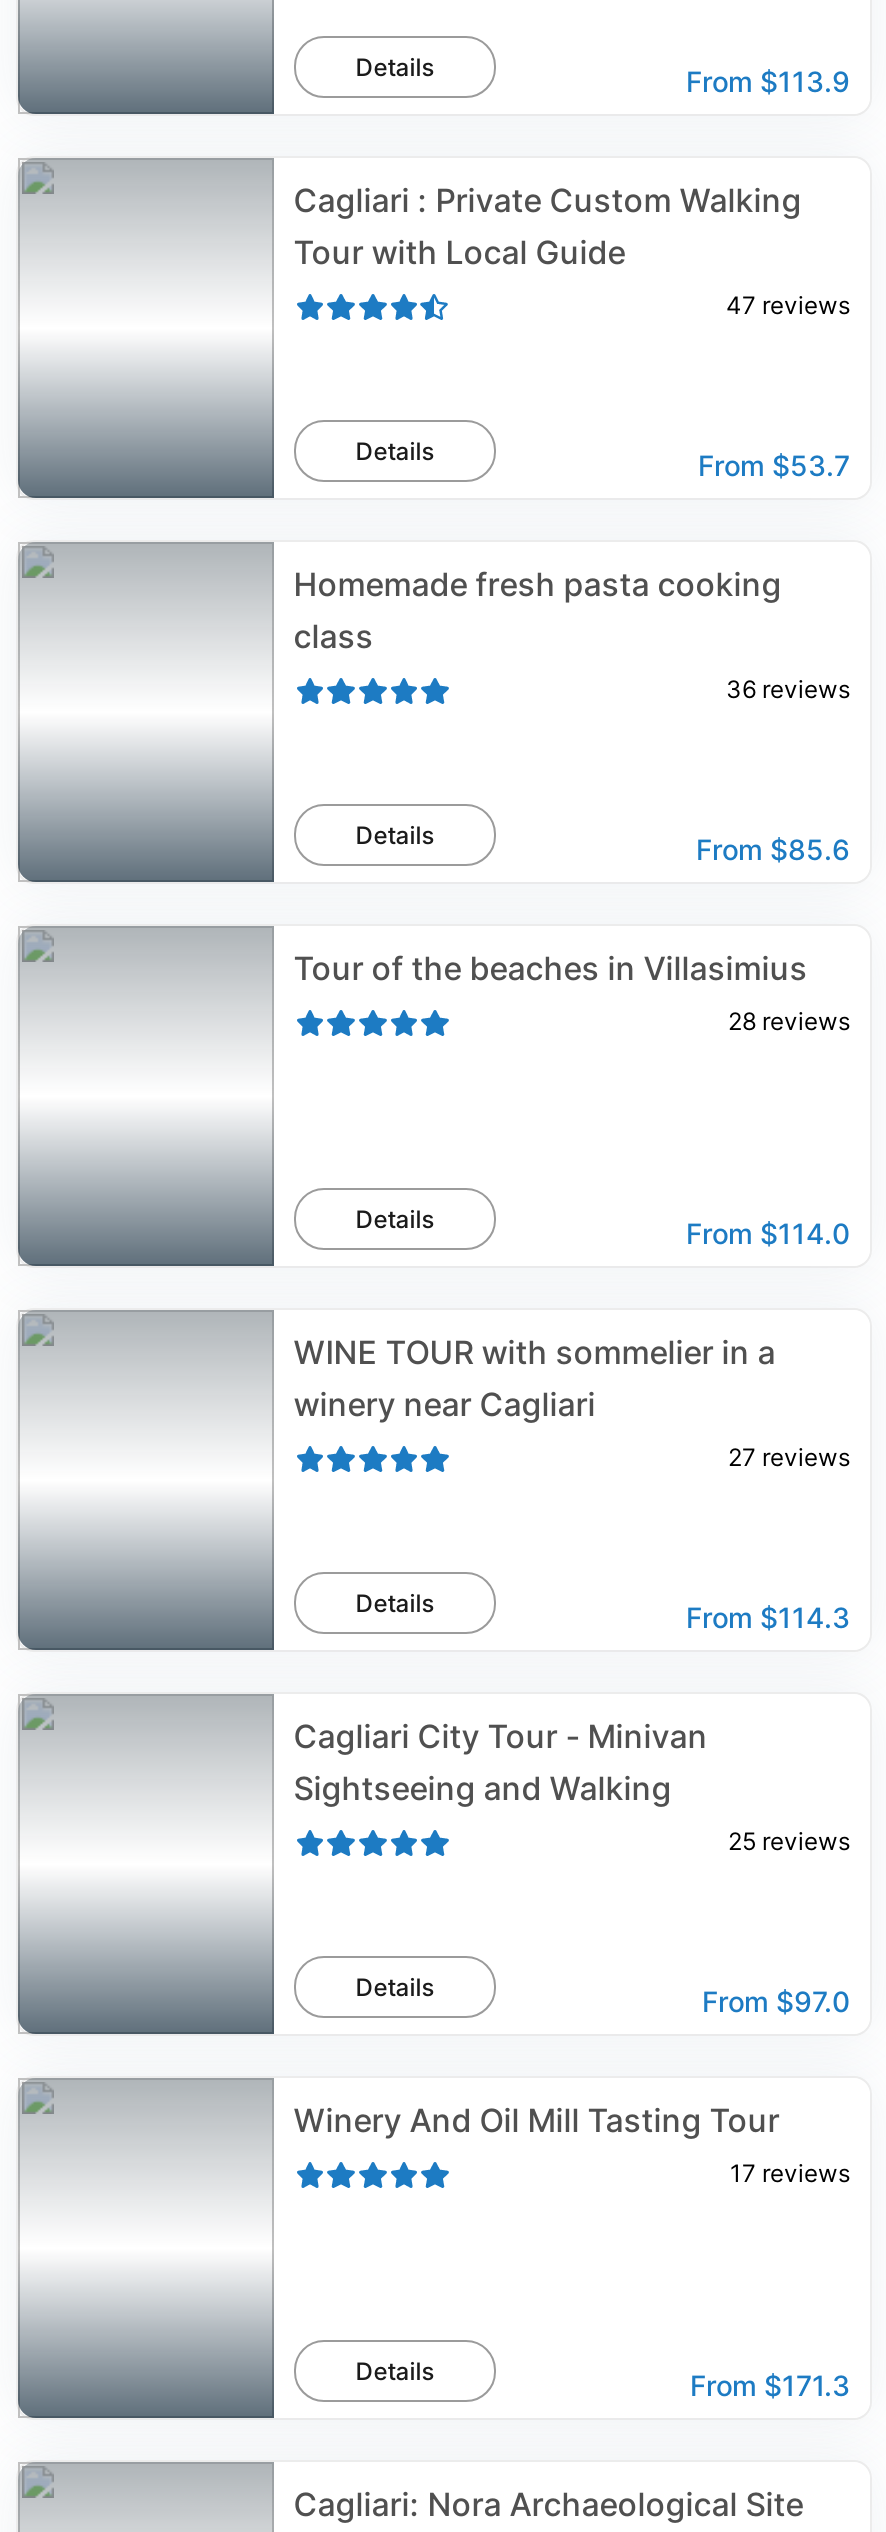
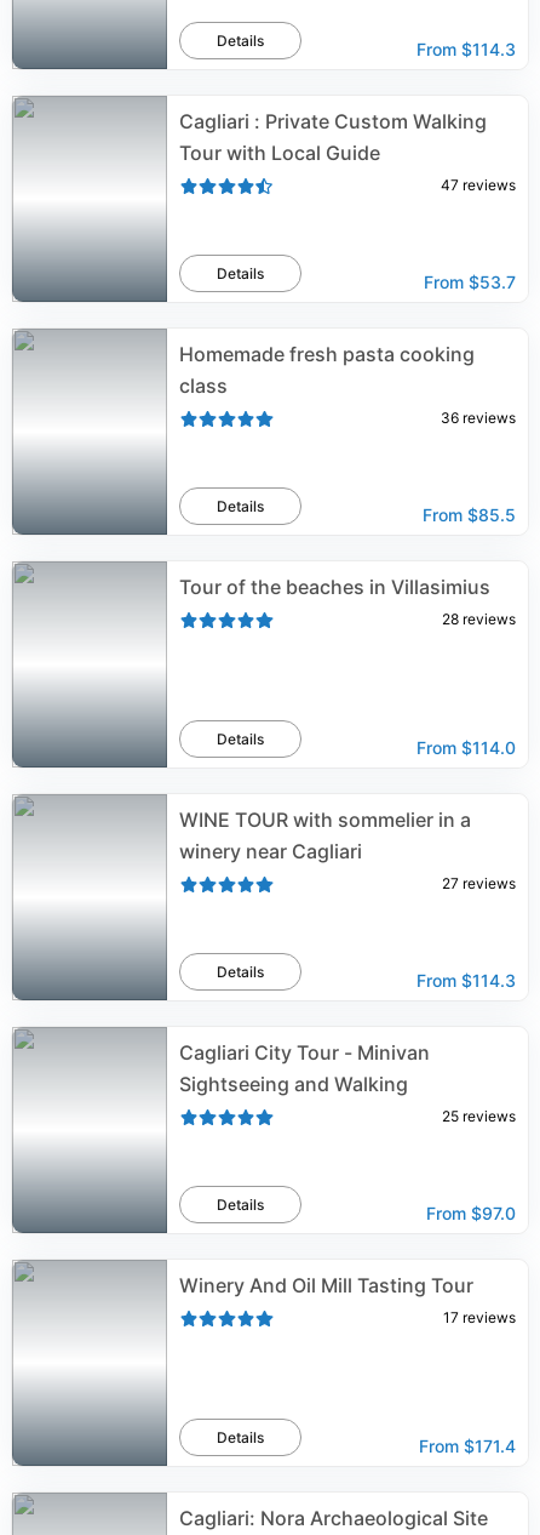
- From $113.9
+ From $114.3

- From $85.6
+ From $85.5

- From $171.3
+ From $171.4
